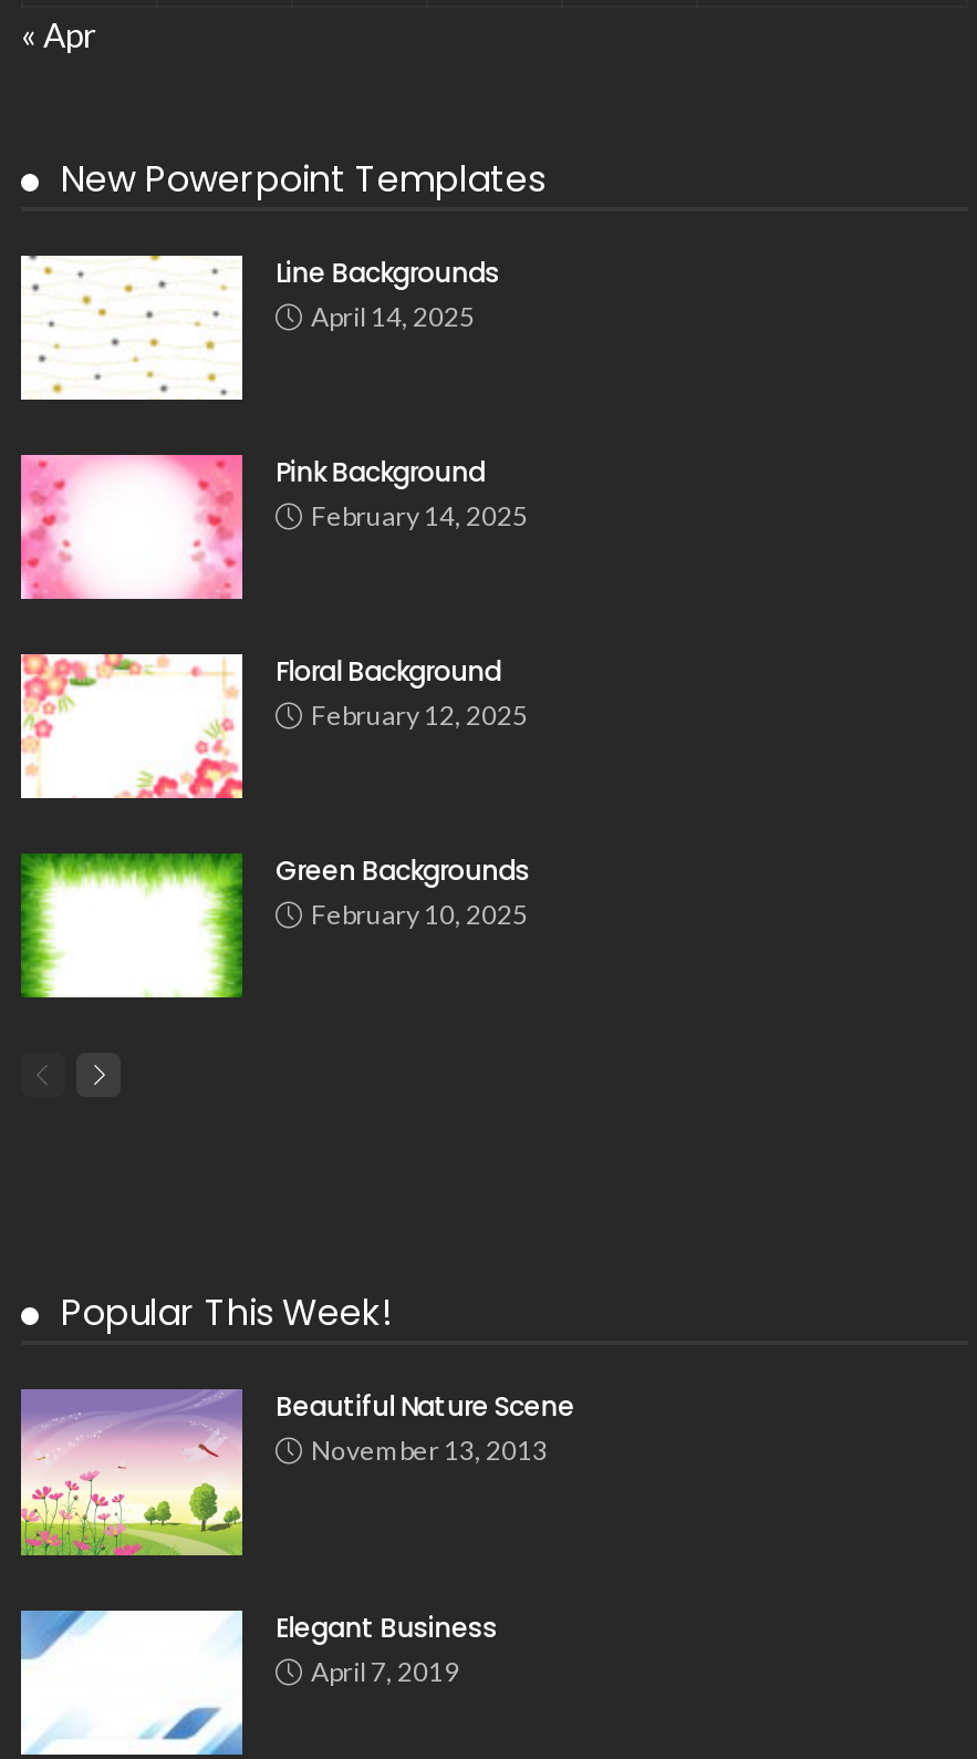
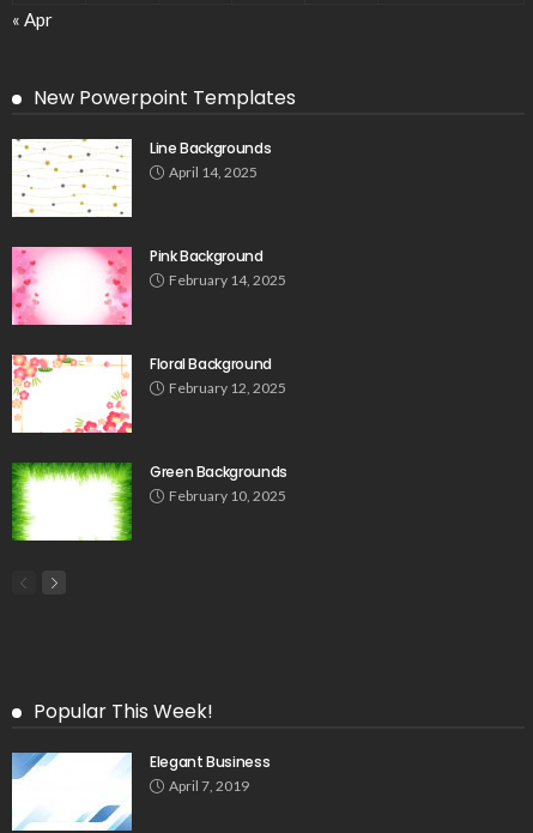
- [image]
- Beautiful Nature Scene
- November 13, 2013
